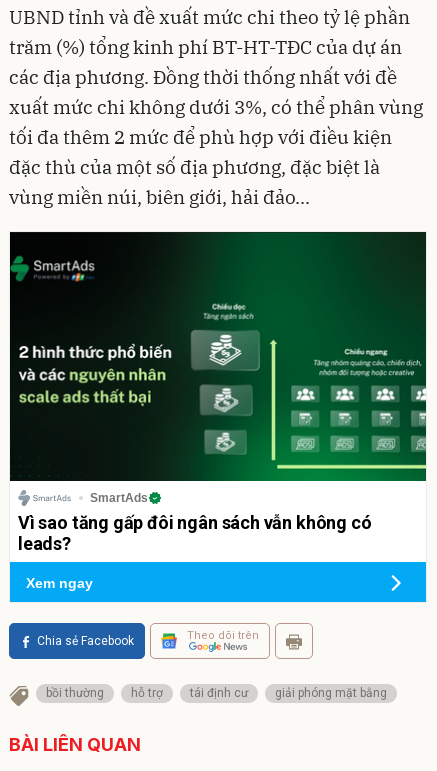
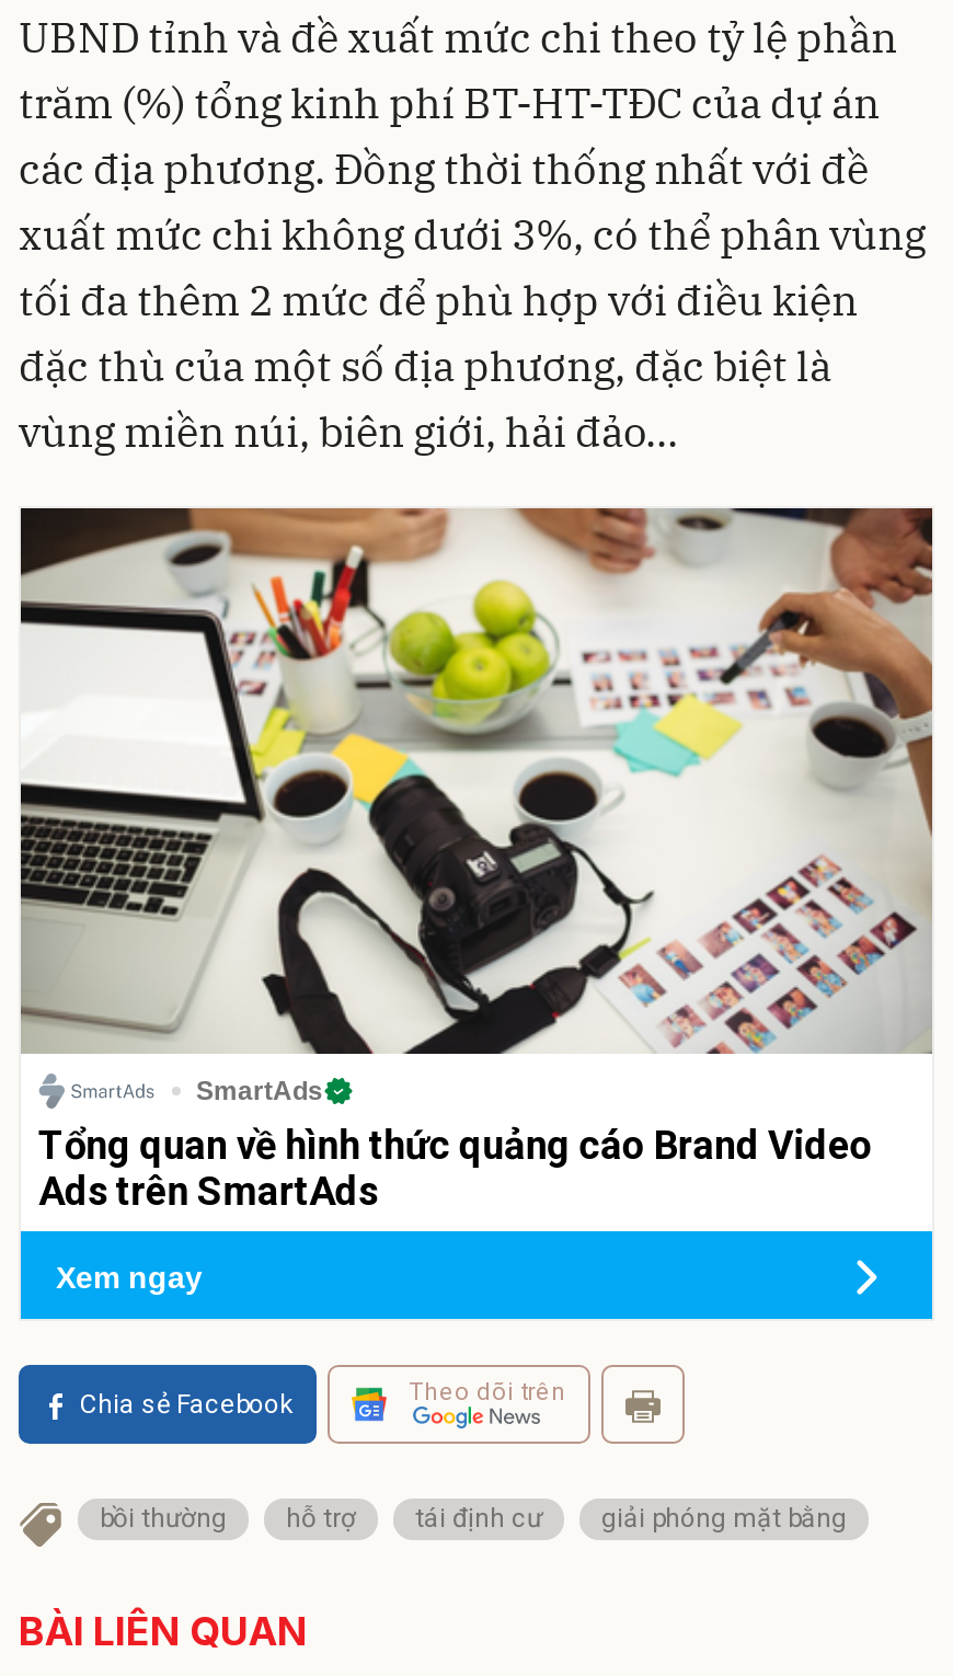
- [image]
- Vì sao tăng gấp đôi ngân sách vẫn không có
- leads?
+ [image]
+ Tổng quan về hình thức quảng cáo Brand Video
+ Ads trên SmartAds
